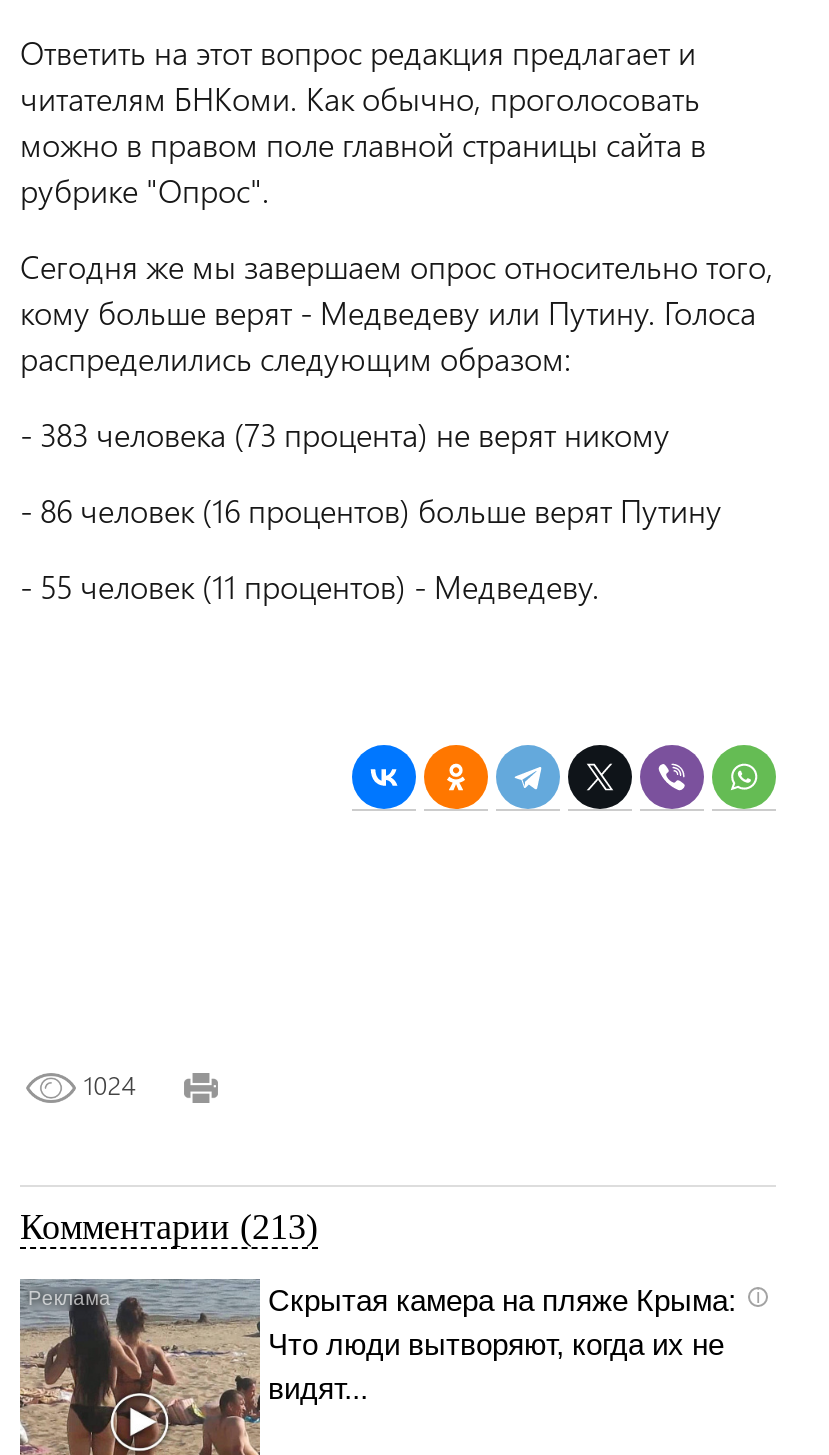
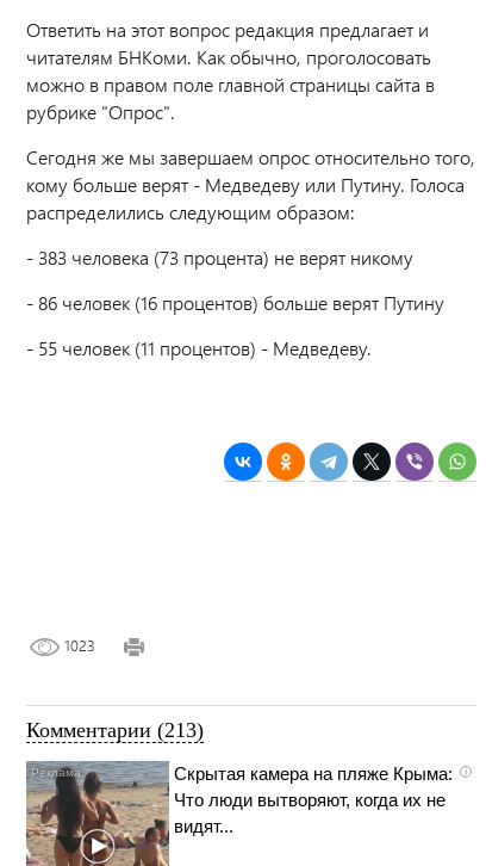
- 1024
+ 1023
